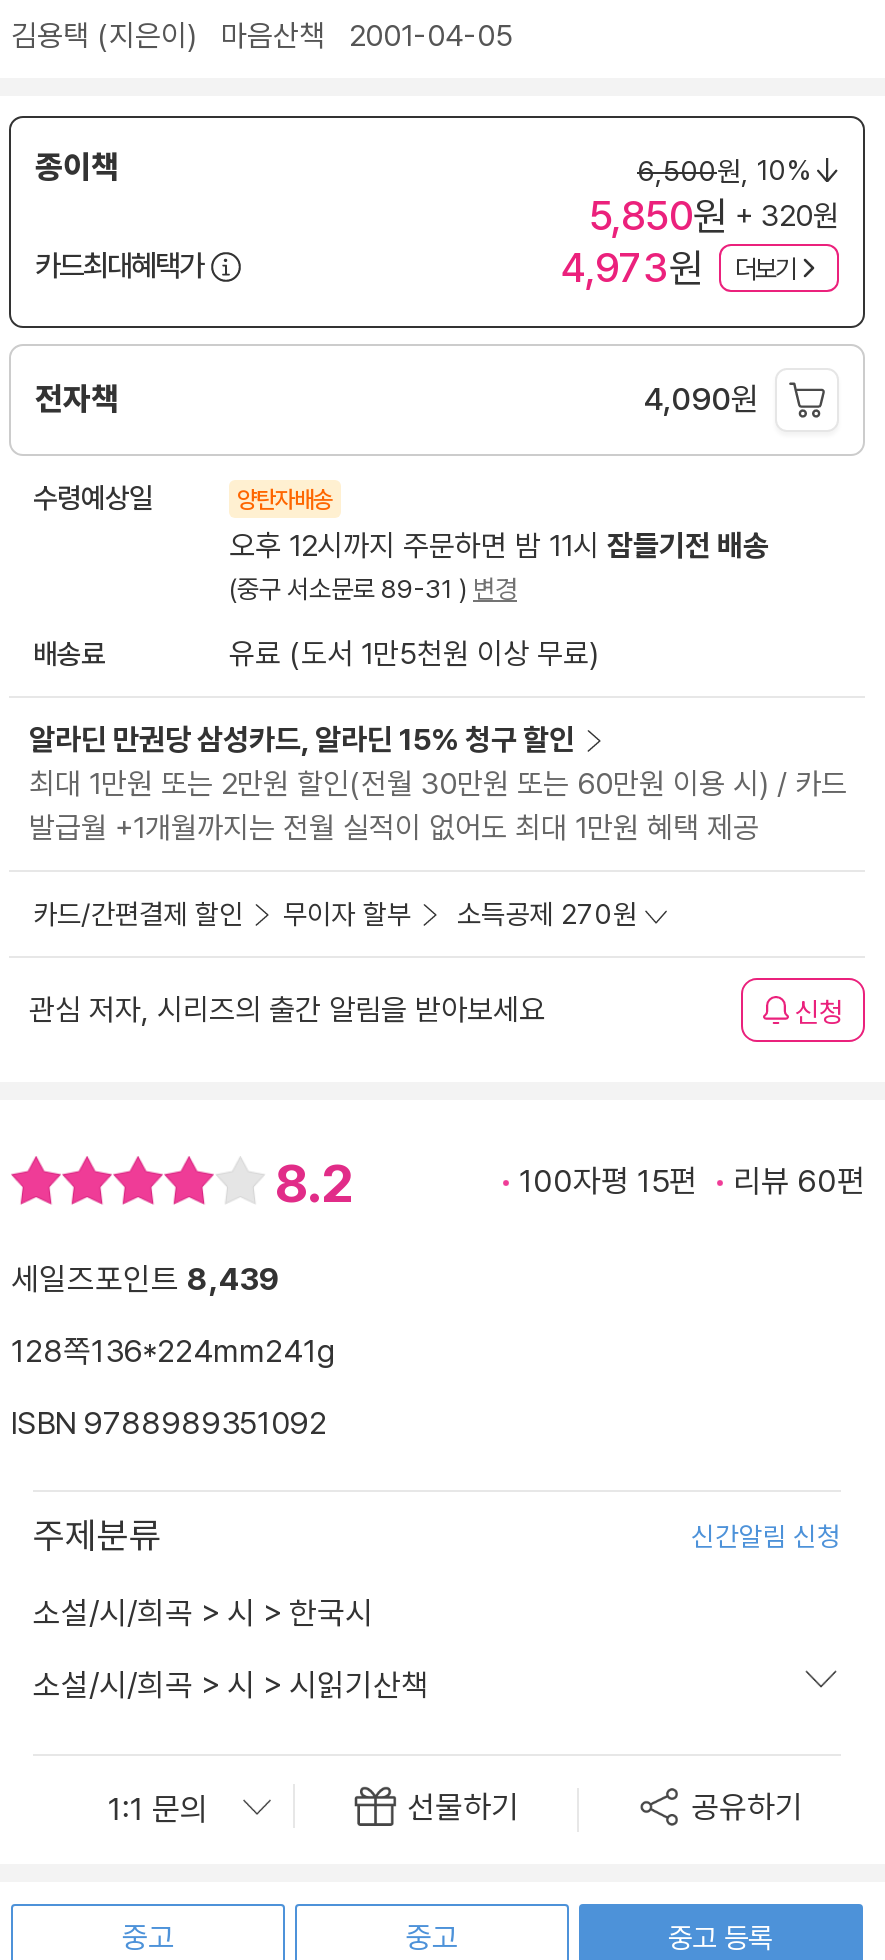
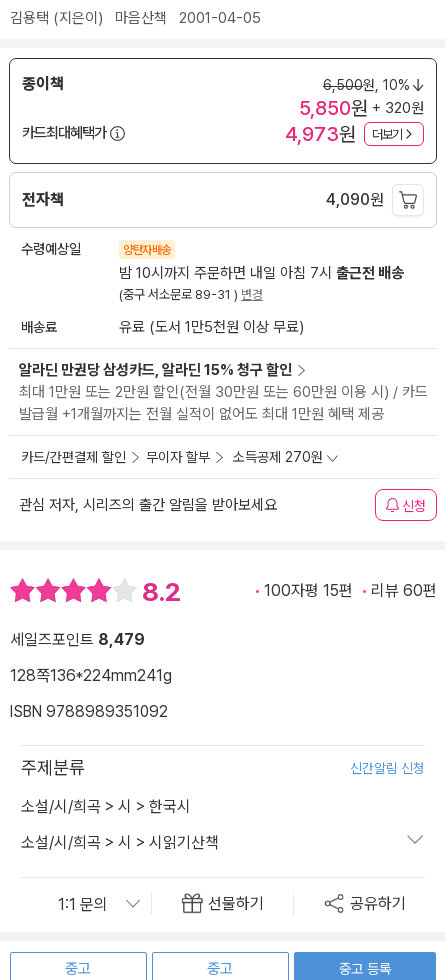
- 오후 12시까지 주문하면 밤 11시 잠들기전 배송
+ 밤 10시까지 주문하면 내일 아침 7시 출근전 배송

- 세일즈포인트 8,439
+ 세일즈포인트 8,479
